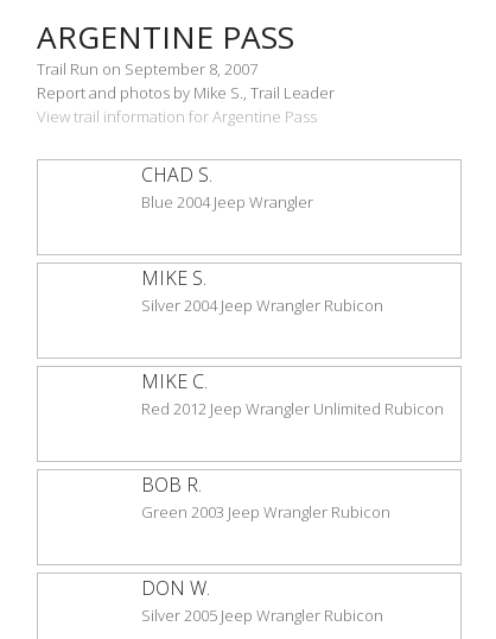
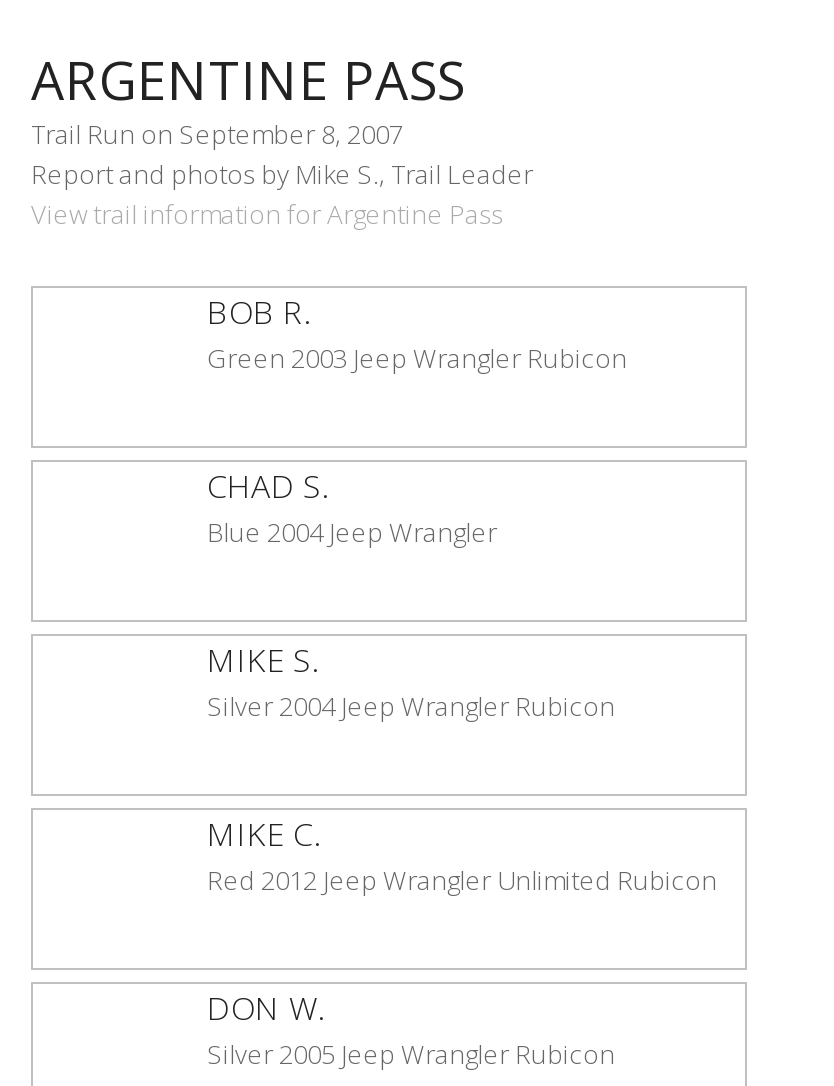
moved down: CHAD S. | Blue 2004 Jeep Wrangler | MIKE S. | Silver 2004 Jeep Wrangler Rubicon | MIKE C. | Red 2012 Jeep Wrangler Unlimited Rubicon

moved up: BOB R. | Green 2003 Jeep Wrangler Rubicon
